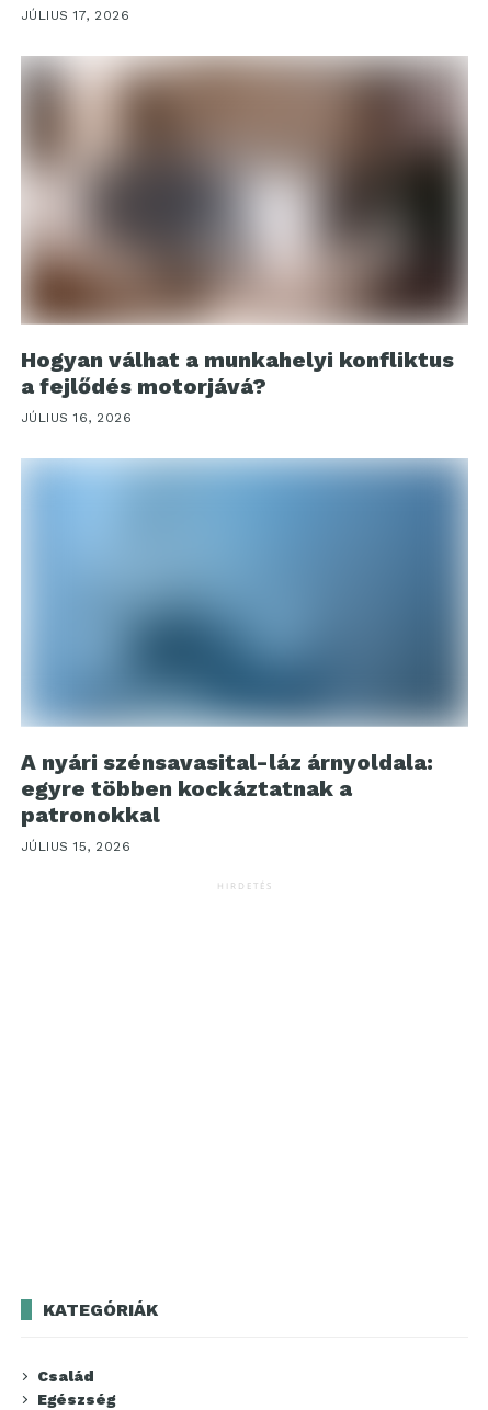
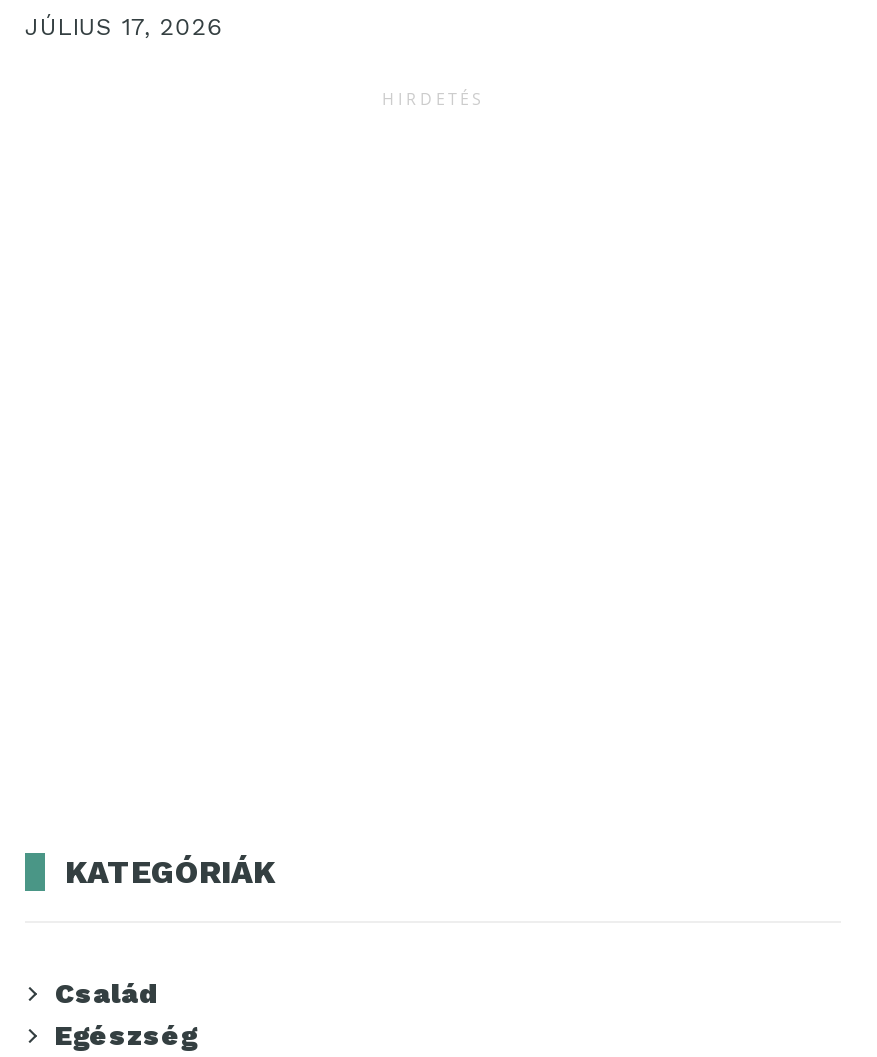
- [image]
- Hogyan válhat a munkahelyi konfliktus
- a fejlődés motorjává?
- JÚLIUS 16, 2026

- [image]
- A nyári szénsavasital-láz árnyoldala:
- egyre többen kockáztatnak a
- patronokkal
- JÚLIUS 15, 2026
